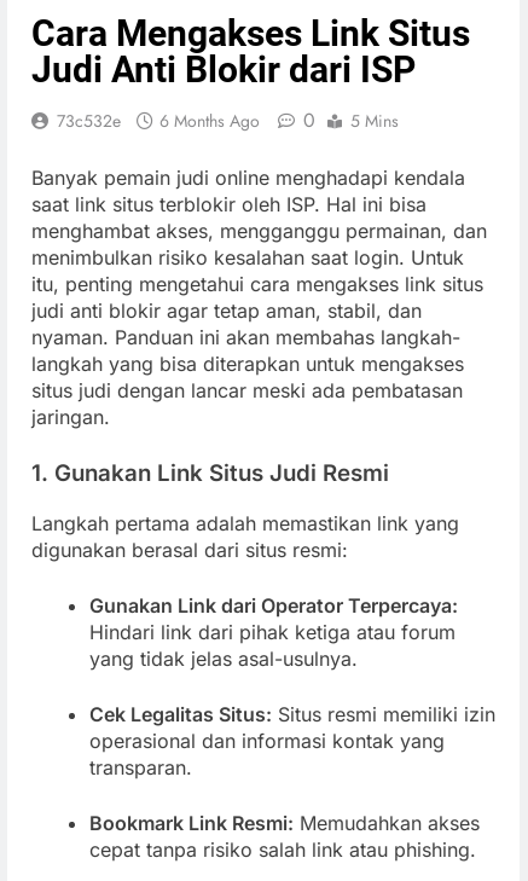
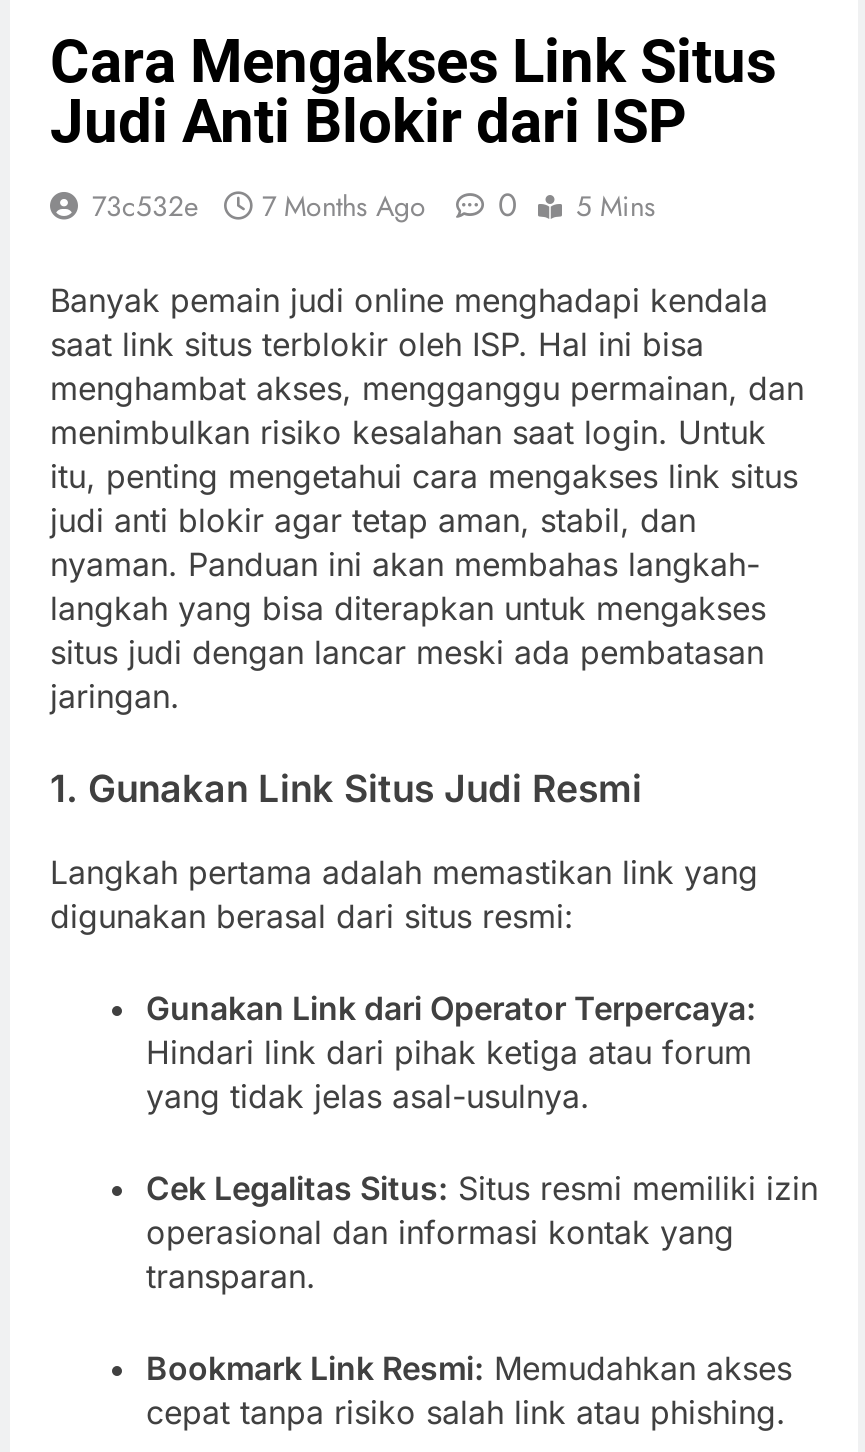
- 73c532e 6 Months Ago 0 5 Mins
+ 73c532e 7 Months Ago 0 5 Mins
